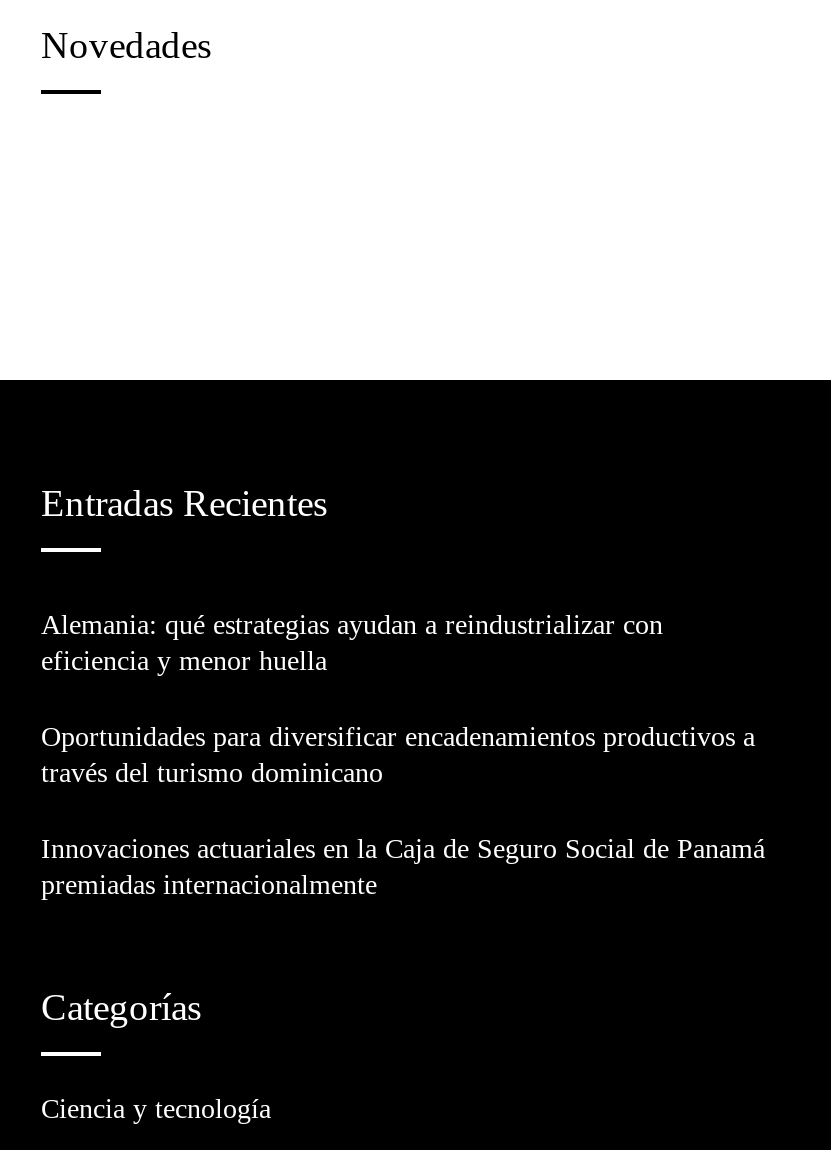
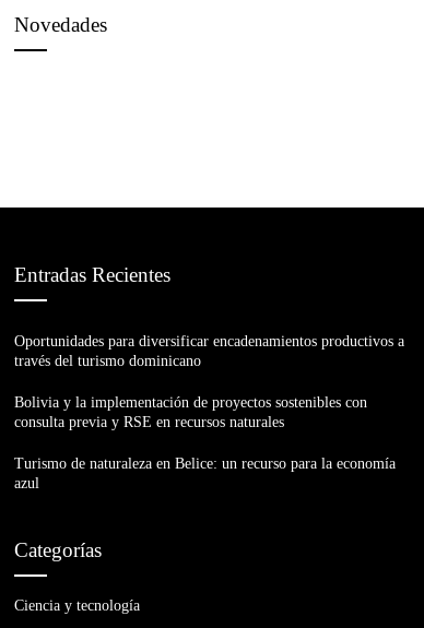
- Alemania: qué estrategias ayudan a reindustrializar con
- eficiencia y menor huella

moved up: Oportunidades para diversificar encadenamientos productivos a | través del turismo dominicano

- Innovaciones actuariales en la Caja de Seguro Social de Panamá
- premiadas internacionalmente
+ Bolivia y la implementación de proyectos sostenibles con
+ consulta previa y RSE en recursos naturales
+ Turismo de naturaleza en Belice: un recurso para la economía
+ azul
